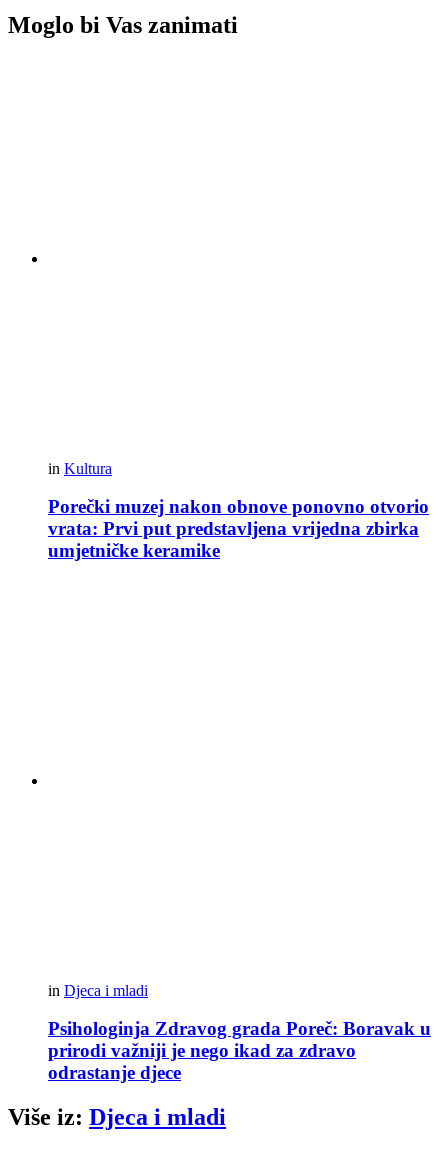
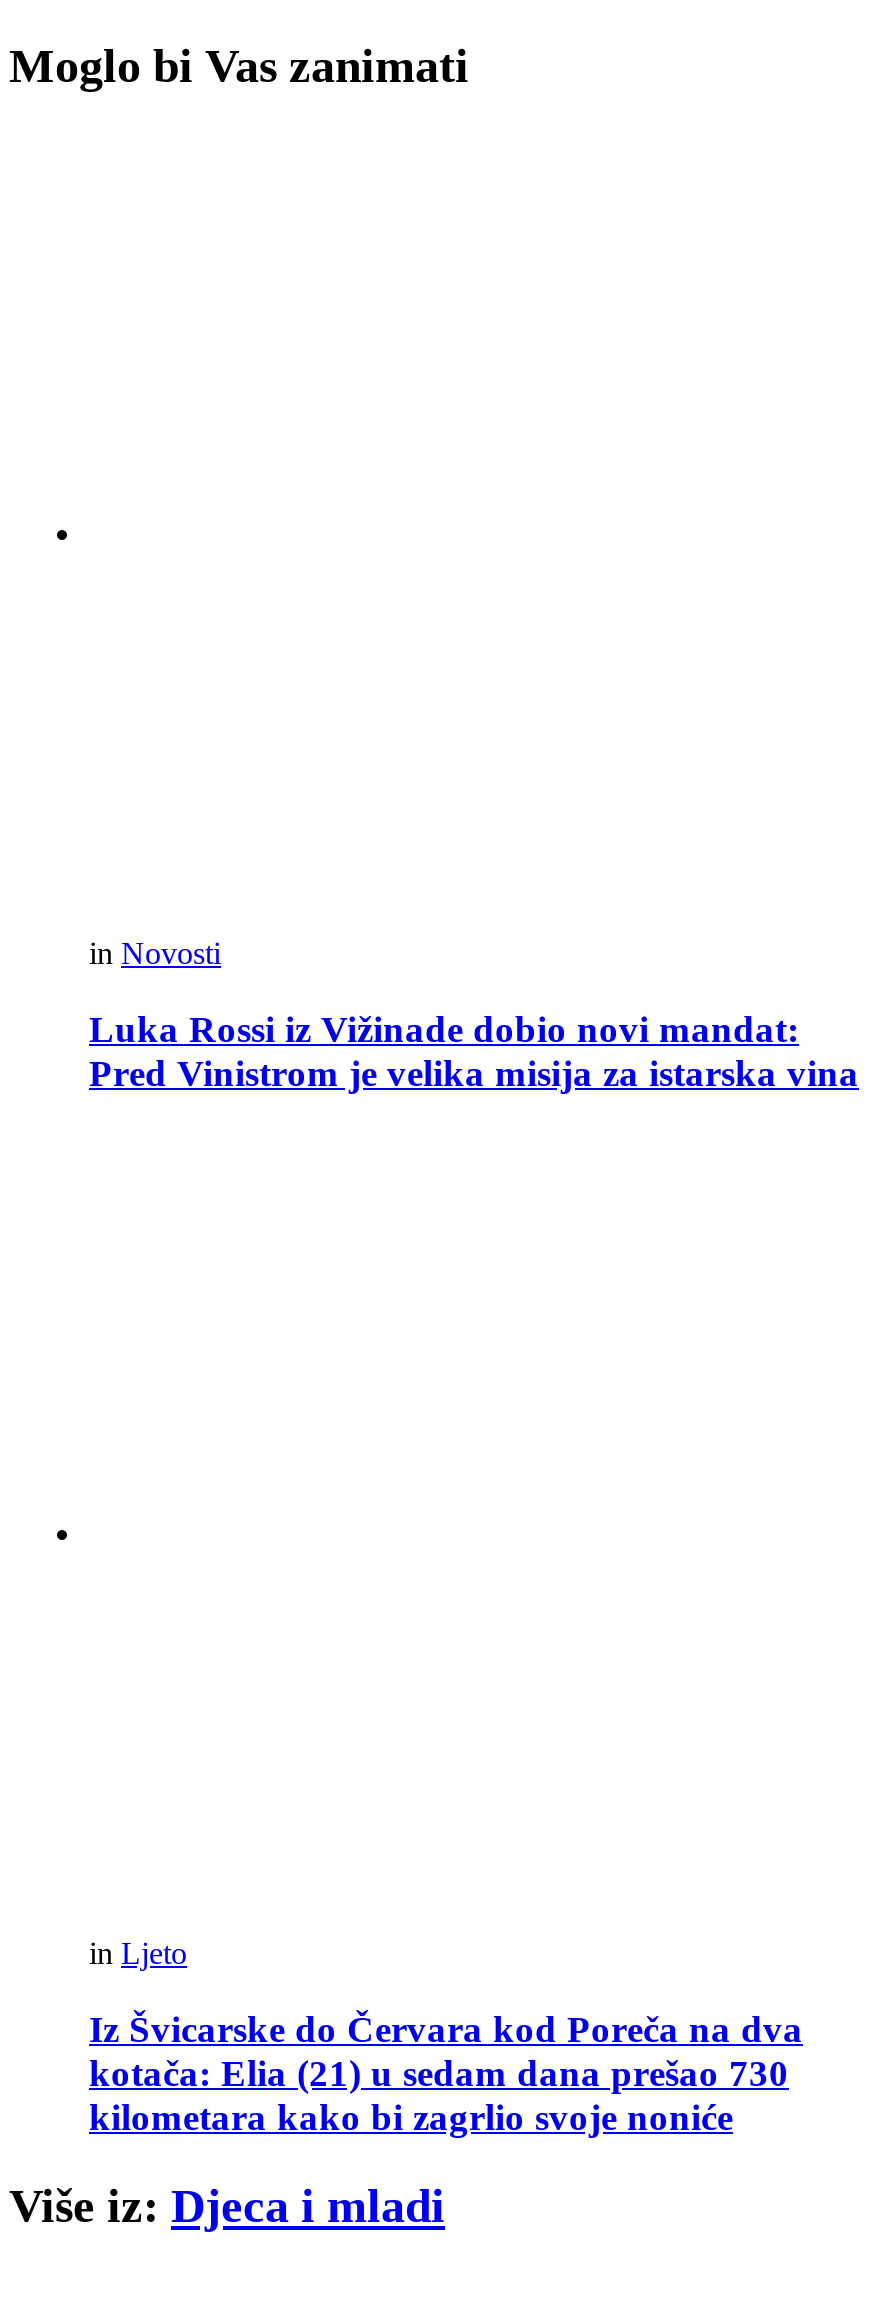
- in Kultura
+ in Novosti

- Porečki muzej nakon obnove ponovno otvorio
- vrata: Prvi put predstavljena vrijedna zbirka
- umjetničke keramike
+ Luka Rossi iz Vižinade dobio novi mandat:
+ Pred Vinistrom je velika misija za istarska vina

- in Djeca i mladi
+ in Ljeto

- Psihologinja Zdravog grada Poreč: Boravak u
- prirodi važniji je nego ikad za zdravo
- odrastanje djece
+ Iz Švicarske do Červara kod Poreča na dva
+ kotača: Elia (21) u sedam dana prešao 730
+ kilometara kako bi zagrlio svoje noniće
